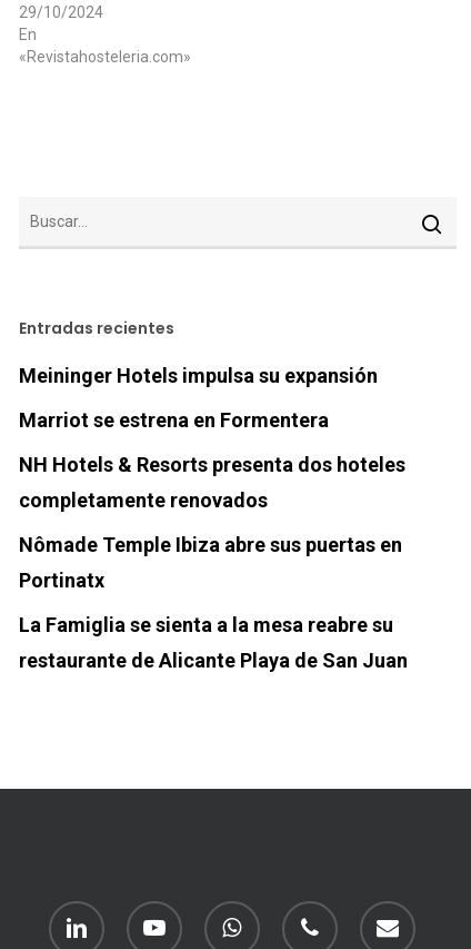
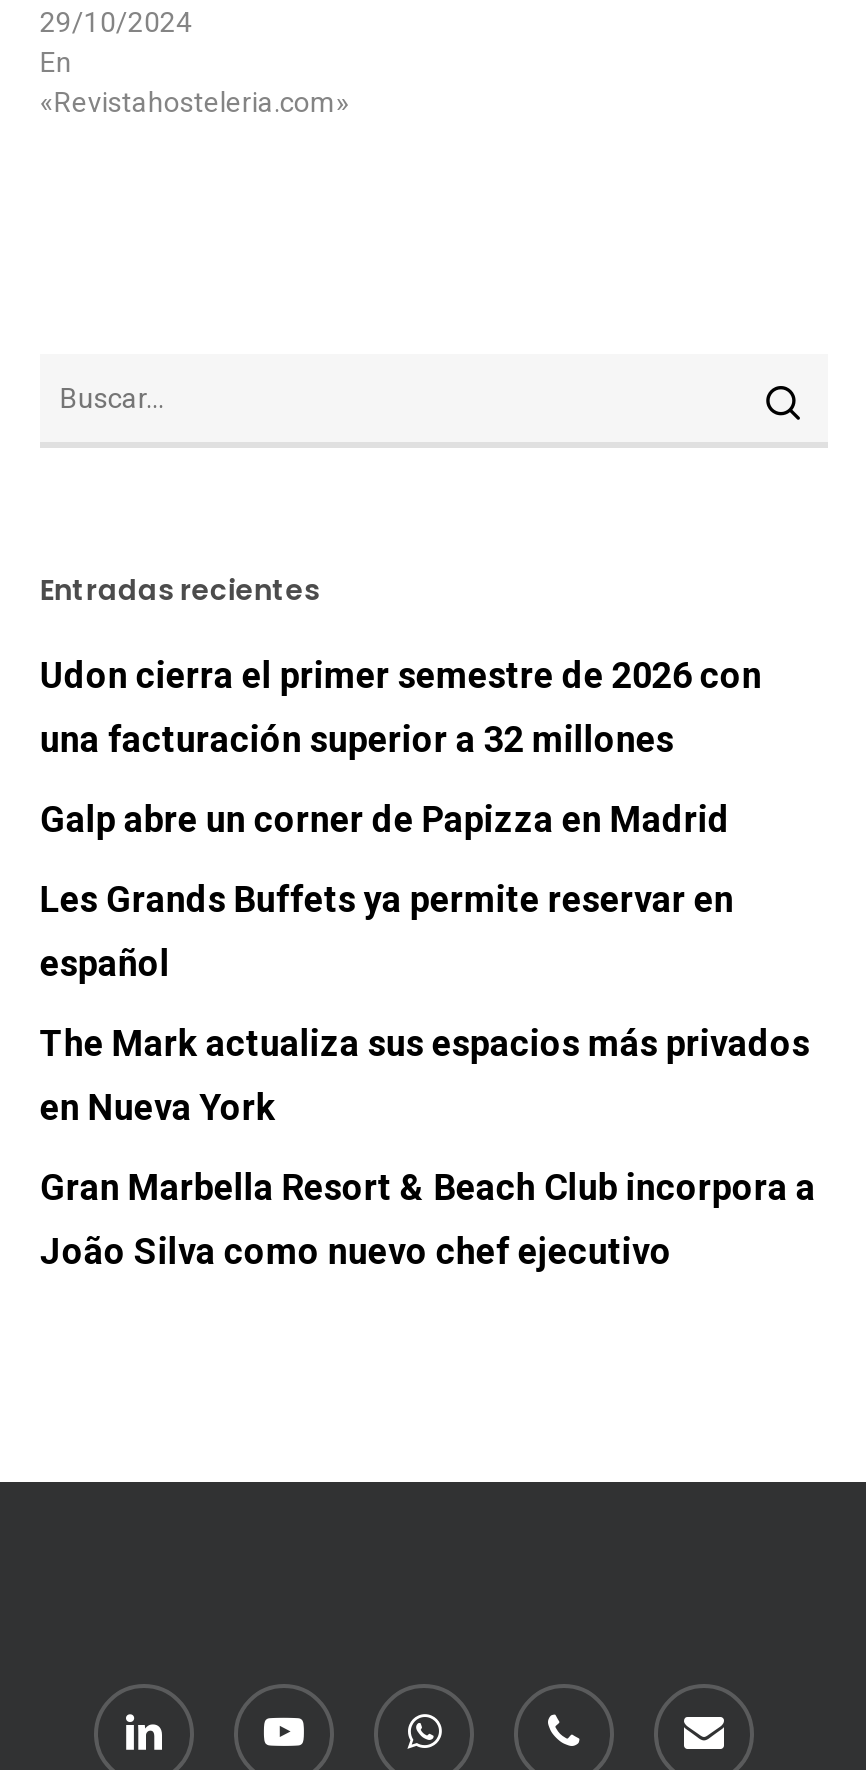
- Meininger Hotels impulsa su expansión
- Marriot se estrena en Formentera
- NH Hotels & Resorts presenta dos hoteles
- completamente renovados
- Nômade Temple Ibiza abre sus puertas en
- Portinatx
- La Famiglia se sienta a la mesa reabre su
- restaurante de Alicante Playa de San Juan
+ Udon cierra el primer semestre de 2026 con
+ una facturación superior a 32 millones
+ Galp abre un corner de Papizza en Madrid
+ Les Grands Buffets ya permite reservar en
+ español
+ The Mark actualiza sus espacios más privados
+ en Nueva York
+ Gran Marbella Resort & Beach Club incorpora a
+ João Silva como nuevo chef ejecutivo
